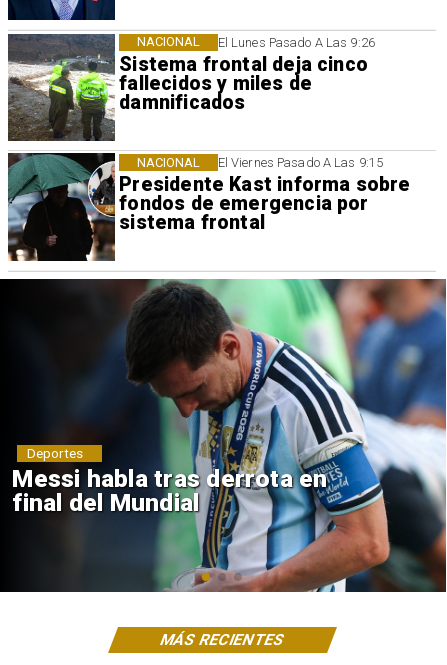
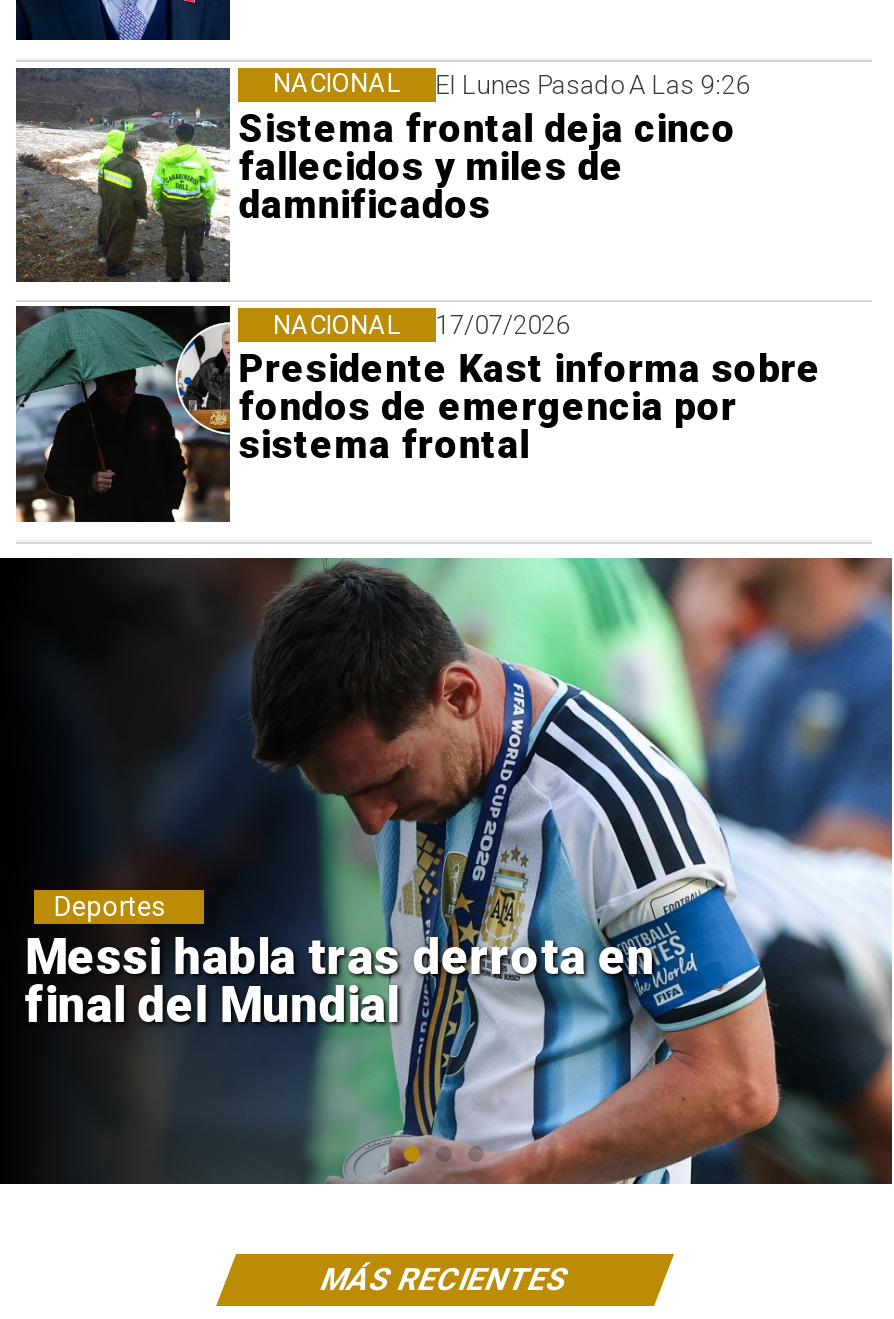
- El Viernes Pasado A Las 9:15
+ 17/07/2026
